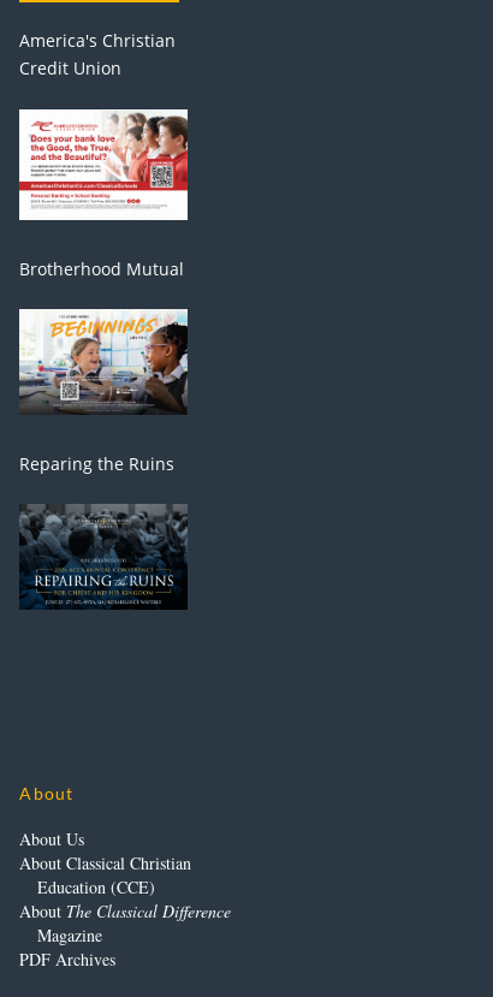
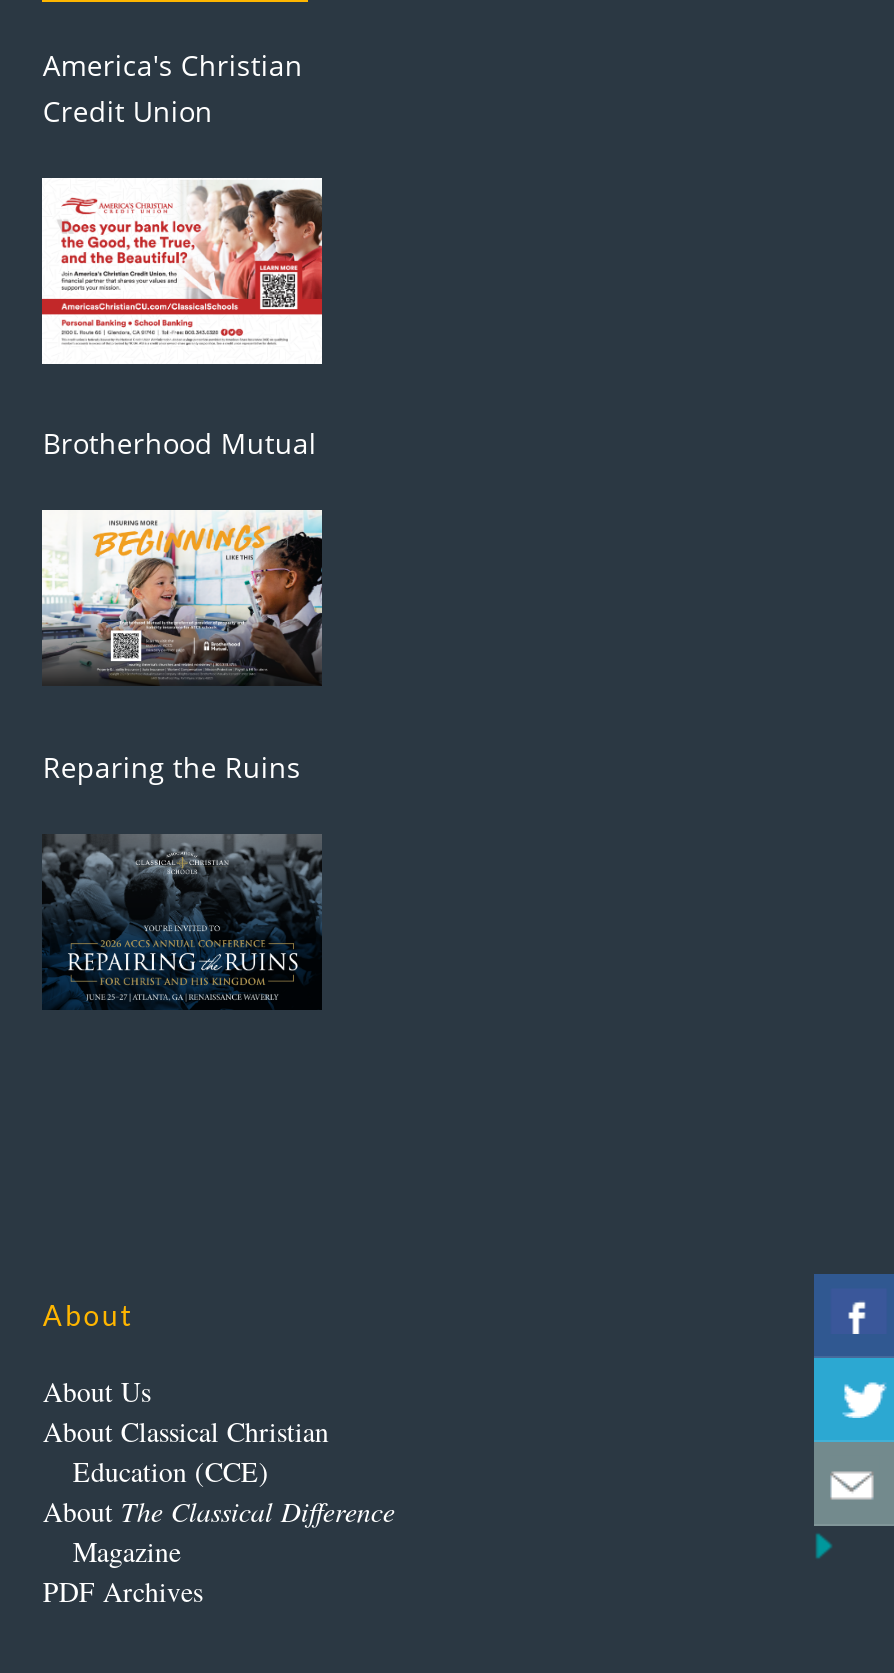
+ [image]
